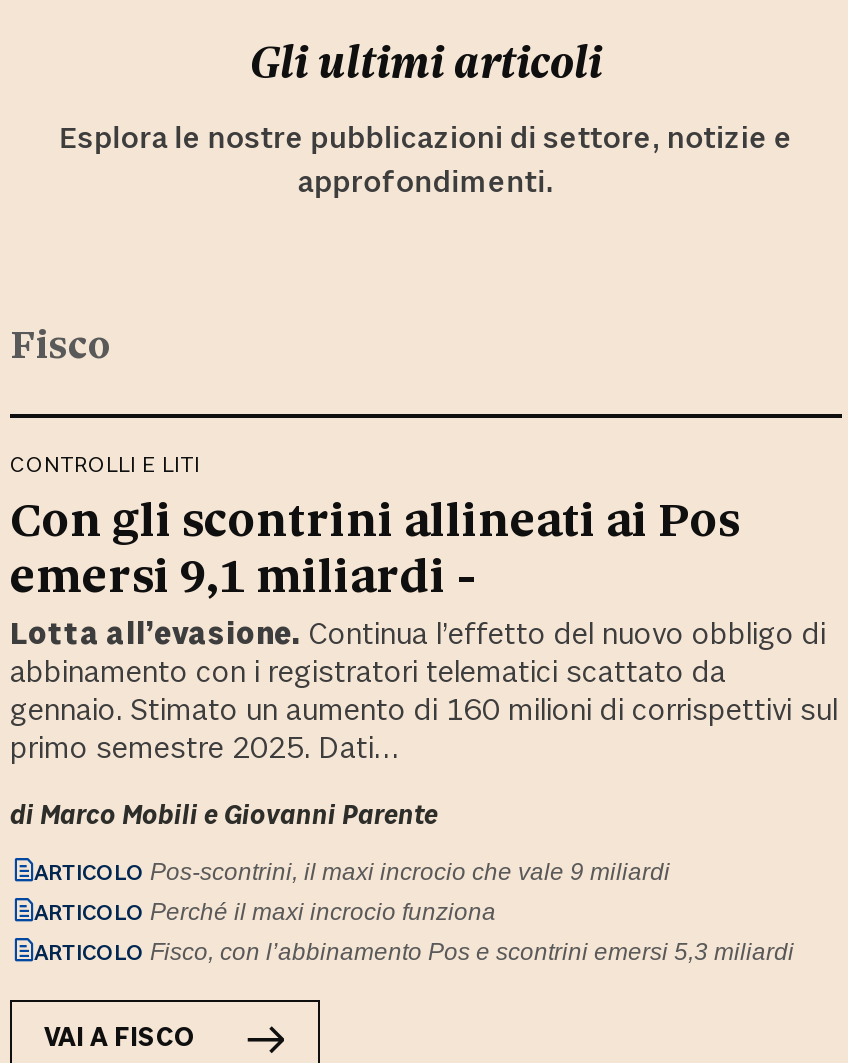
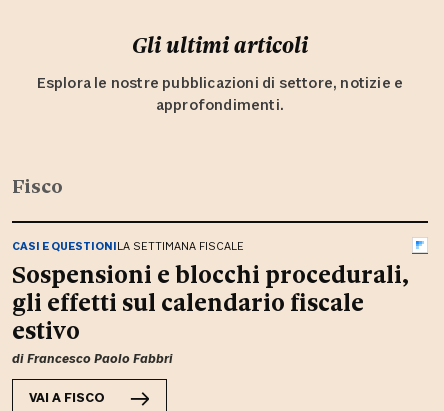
- CONTROLLI E LITI
- Con gli scontrini allineati ai Pos
- emersi 9,1 miliardi -
- Lotta all’evasione. Continua l’effetto del nuovo obbligo di
- abbinamento con i registratori telematici scattato da
- gennaio. Stimato un aumento di 160 milioni di corrispettivi sul
- primo semestre 2025. Dati…
- di Marco Mobili e Giovanni Parente
- ARTICOLO Pos-scontrini, il maxi incrocio che vale 9 miliardi
- ARTICOLO Perché il maxi incrocio funziona
- ARTICOLO Fisco, con l’abbinamento Pos e scontrini emersi 5,3 miliardi
+ CASI E QUESTIONILA SETTIMANA FISCALE
+ Sospensioni e blocchi procedurali,
+ gli effetti sul calendario fiscale
+ estivo
+ di Francesco Paolo Fabbri
